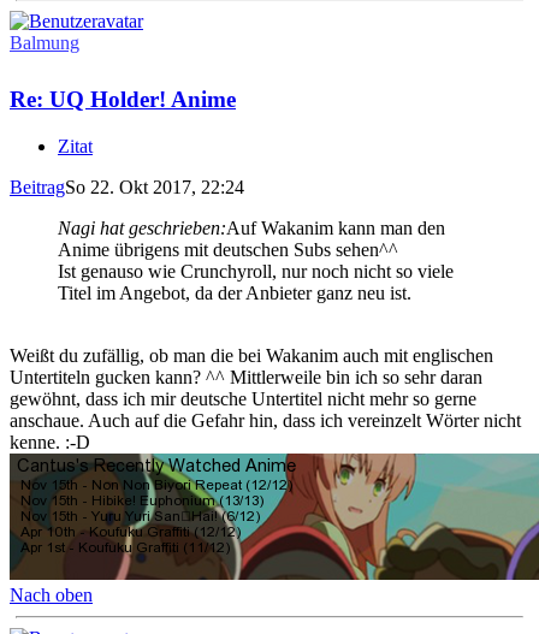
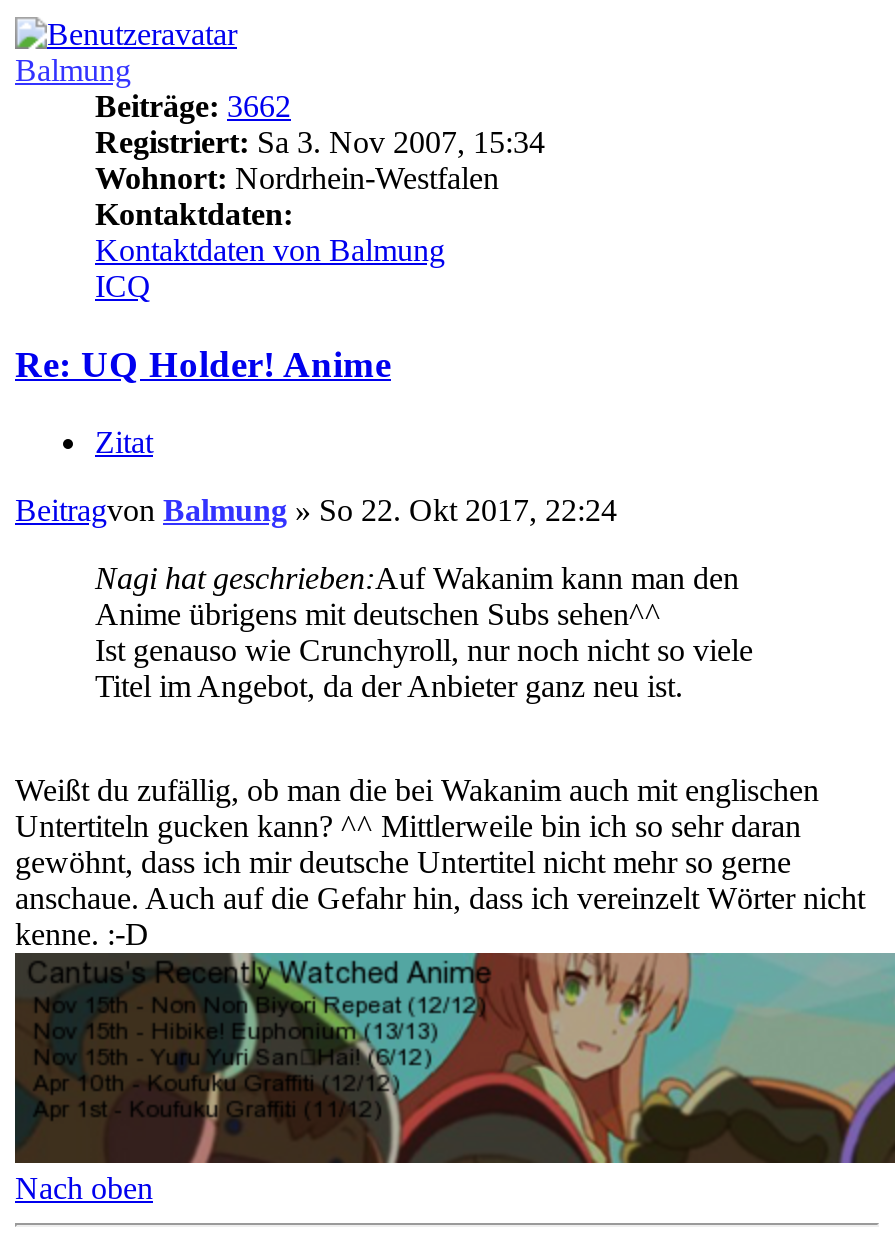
+ Beiträge: 3662
+ Registriert: Sa 3. Nov 2007, 15:34
+ Wohnort: Nordrhein-Westfalen
+ Kontaktdaten:
+ Kontaktdaten von Balmung
+ ICQ

- BeitragSo 22. Okt 2017, 22:24
+ Beitragvon Balmung» So 22. Okt 2017, 22:24
